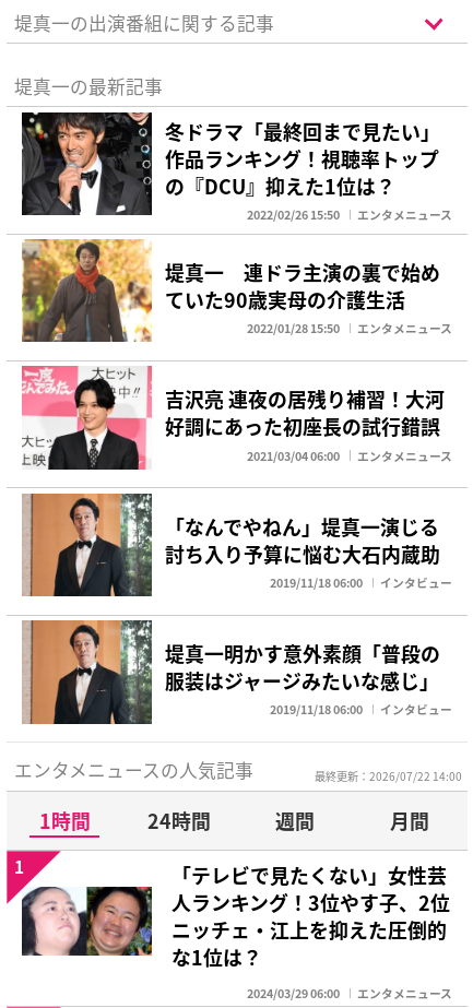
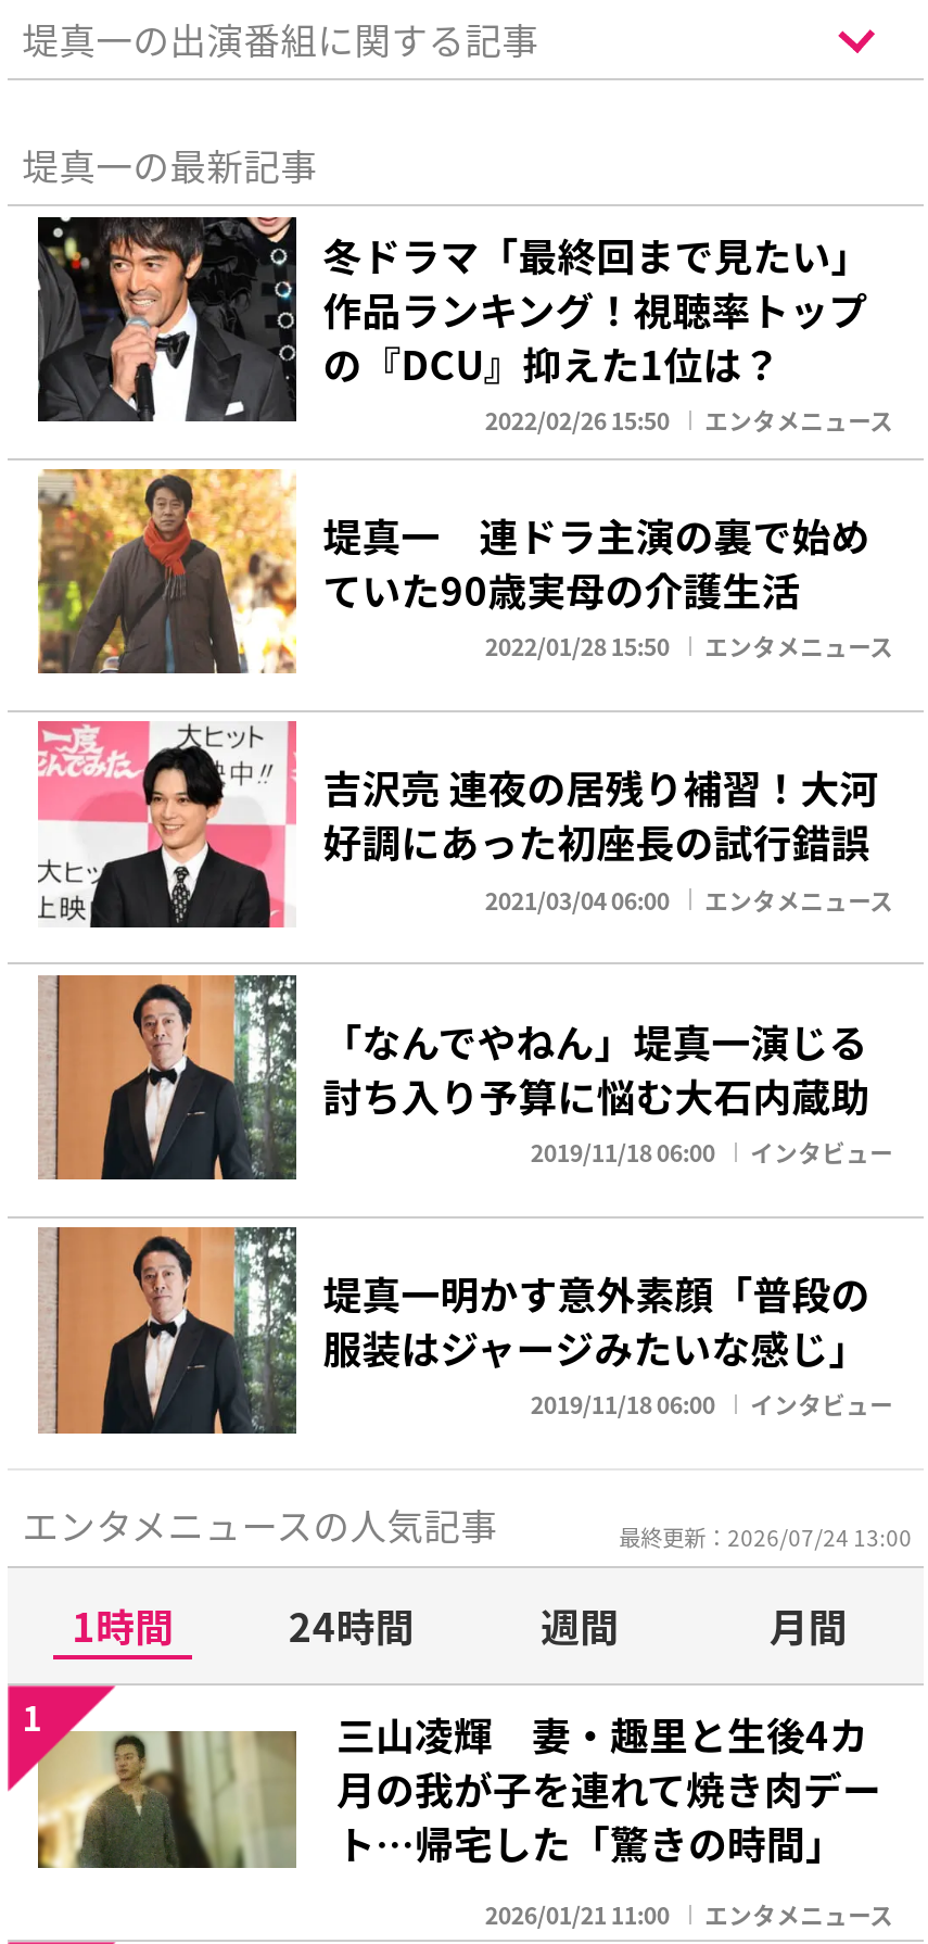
- 最終更新：2026/07/22 14:00
+ 最終更新：2026/07/24 13:00

- [image]
- 「テレビで見たくない」女性芸
- 人ランキング！3位やす子、2位
- ニッチェ・江上を抑えた圧倒的
- な1位は？
+ [image]
+ 三山凌輝 妻・趣里と生後4カ
+ 月の我が子を連れて焼き肉デー
+ ト…帰宅した「驚きの時間」

- 2024/03/29 06:00 エンタメニュース
+ 2026/01/21 11:00 エンタメニュース
